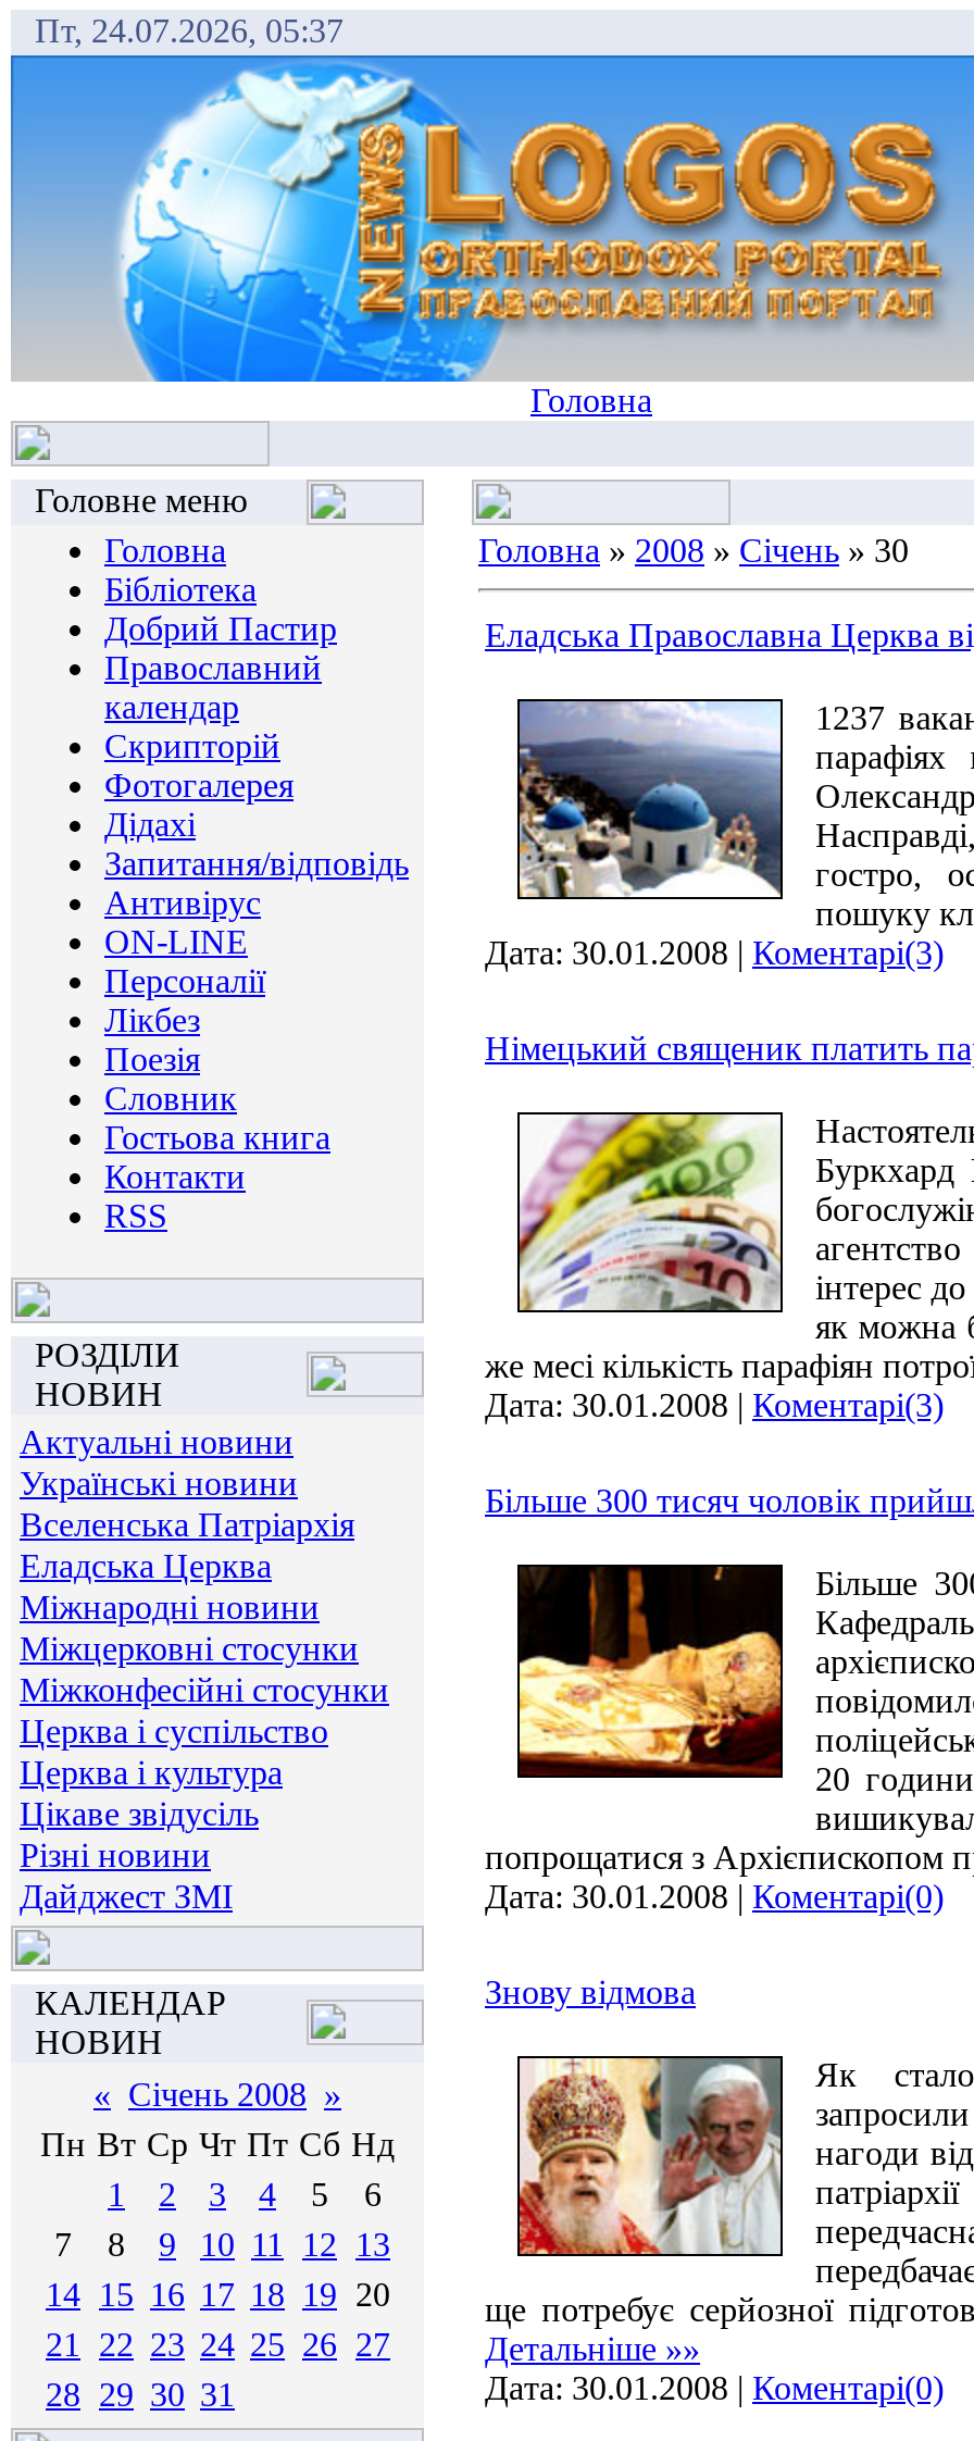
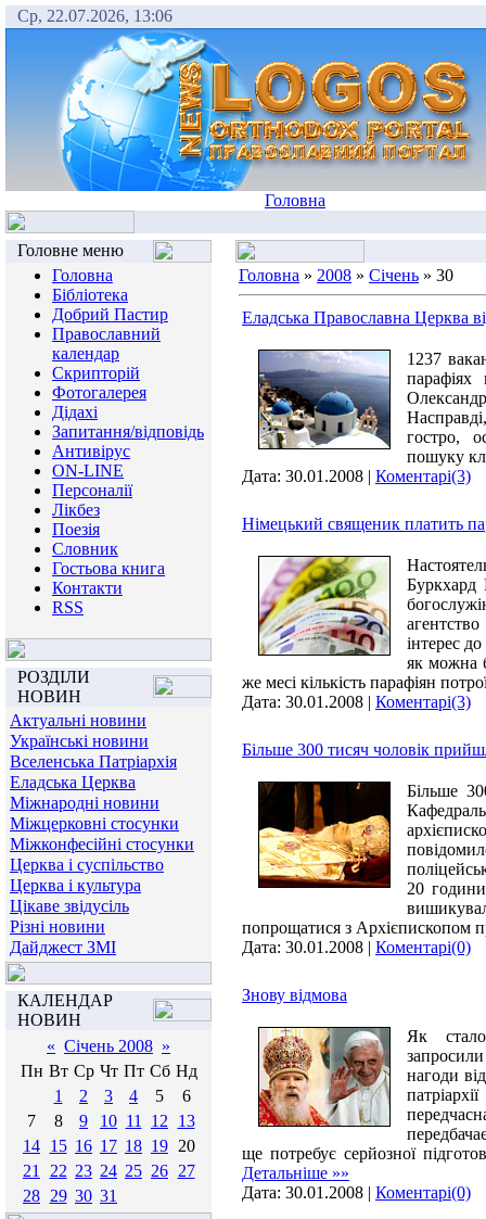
- Пт, 24.07.2026, 05:37
+ Ср, 22.07.2026, 13:06
